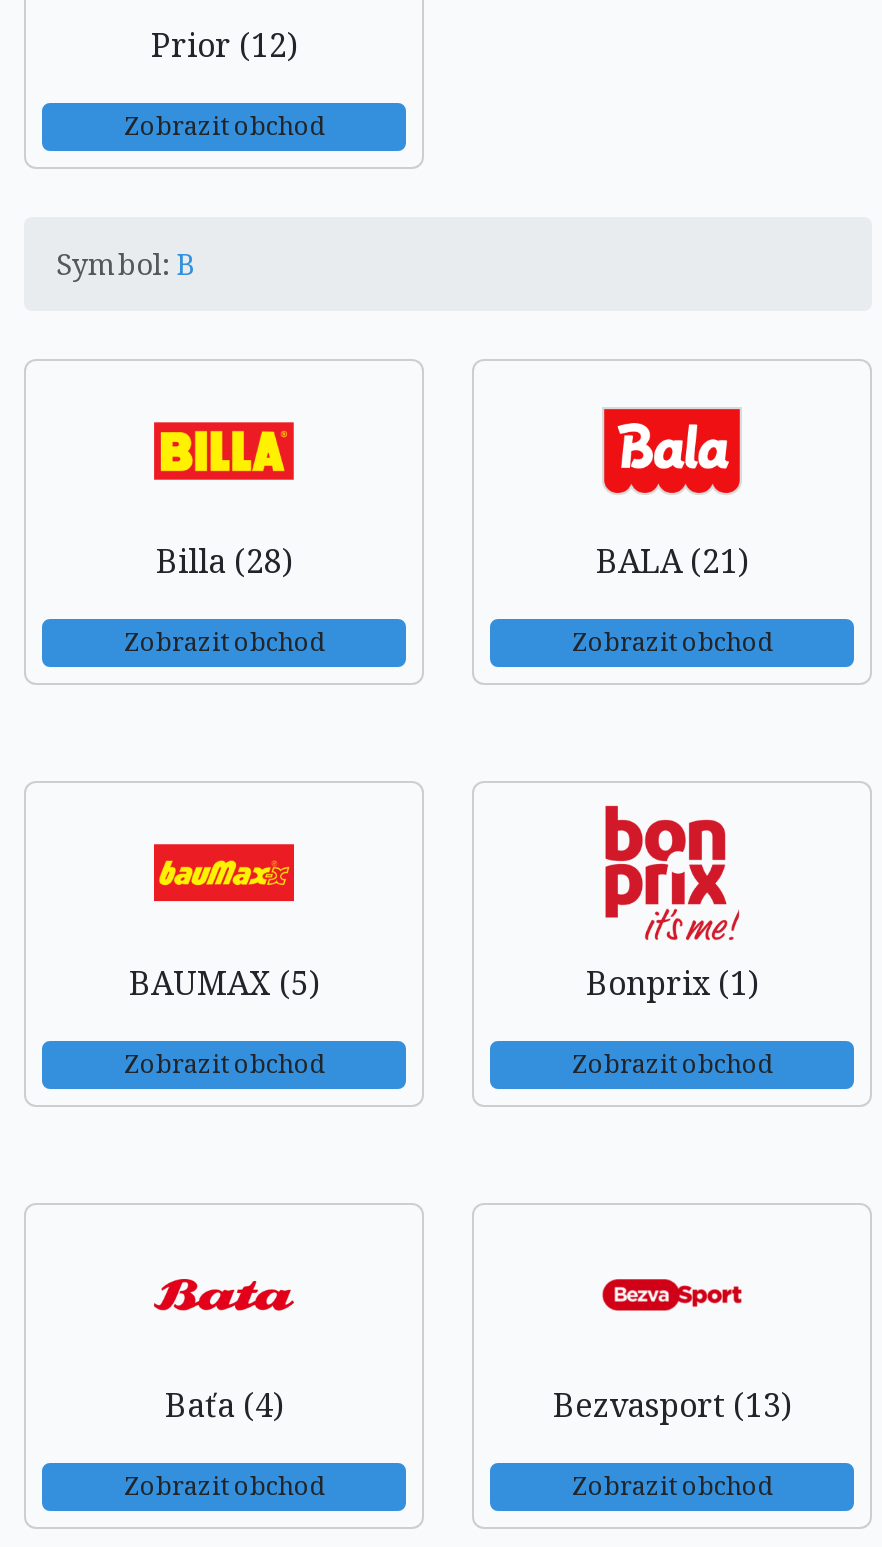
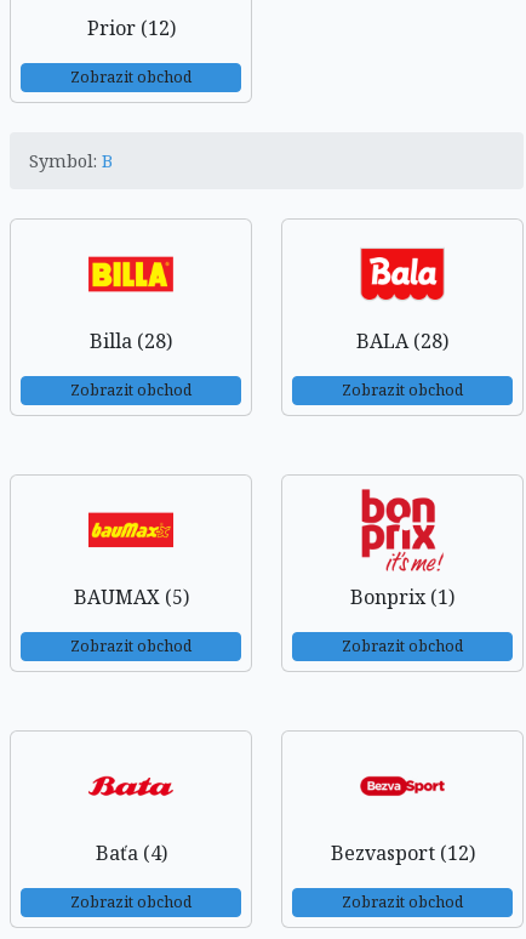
- BALA (21)
+ BALA (28)

- Bezvasport (13)
+ Bezvasport (12)
